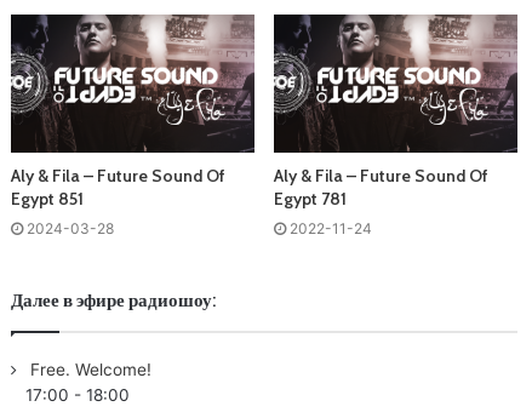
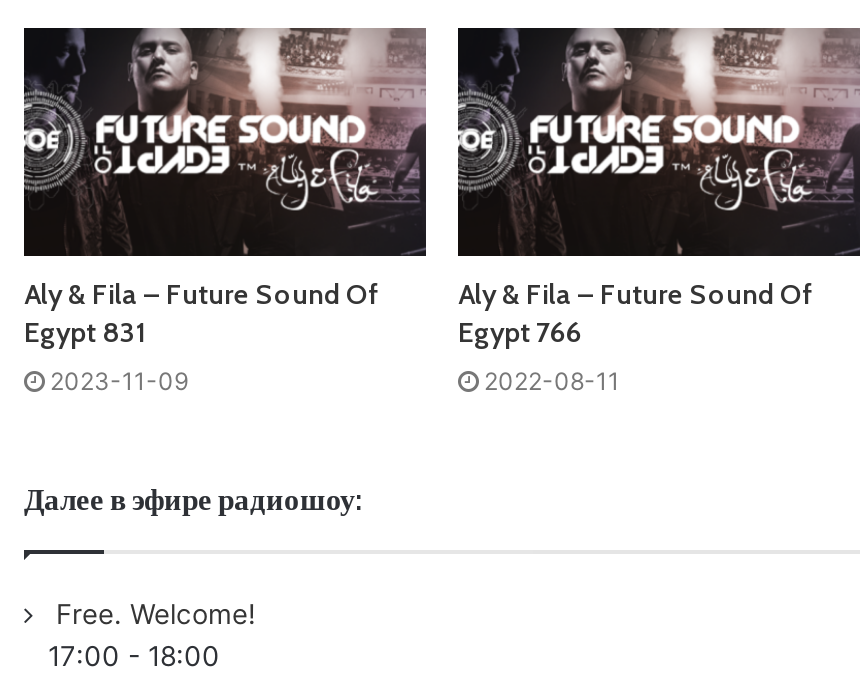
- Egypt 851
+ Egypt 831

- Egypt 781
+ Egypt 766

- 2024-03-28
+ 2023-11-09

- 2022-11-24
+ 2022-08-11
